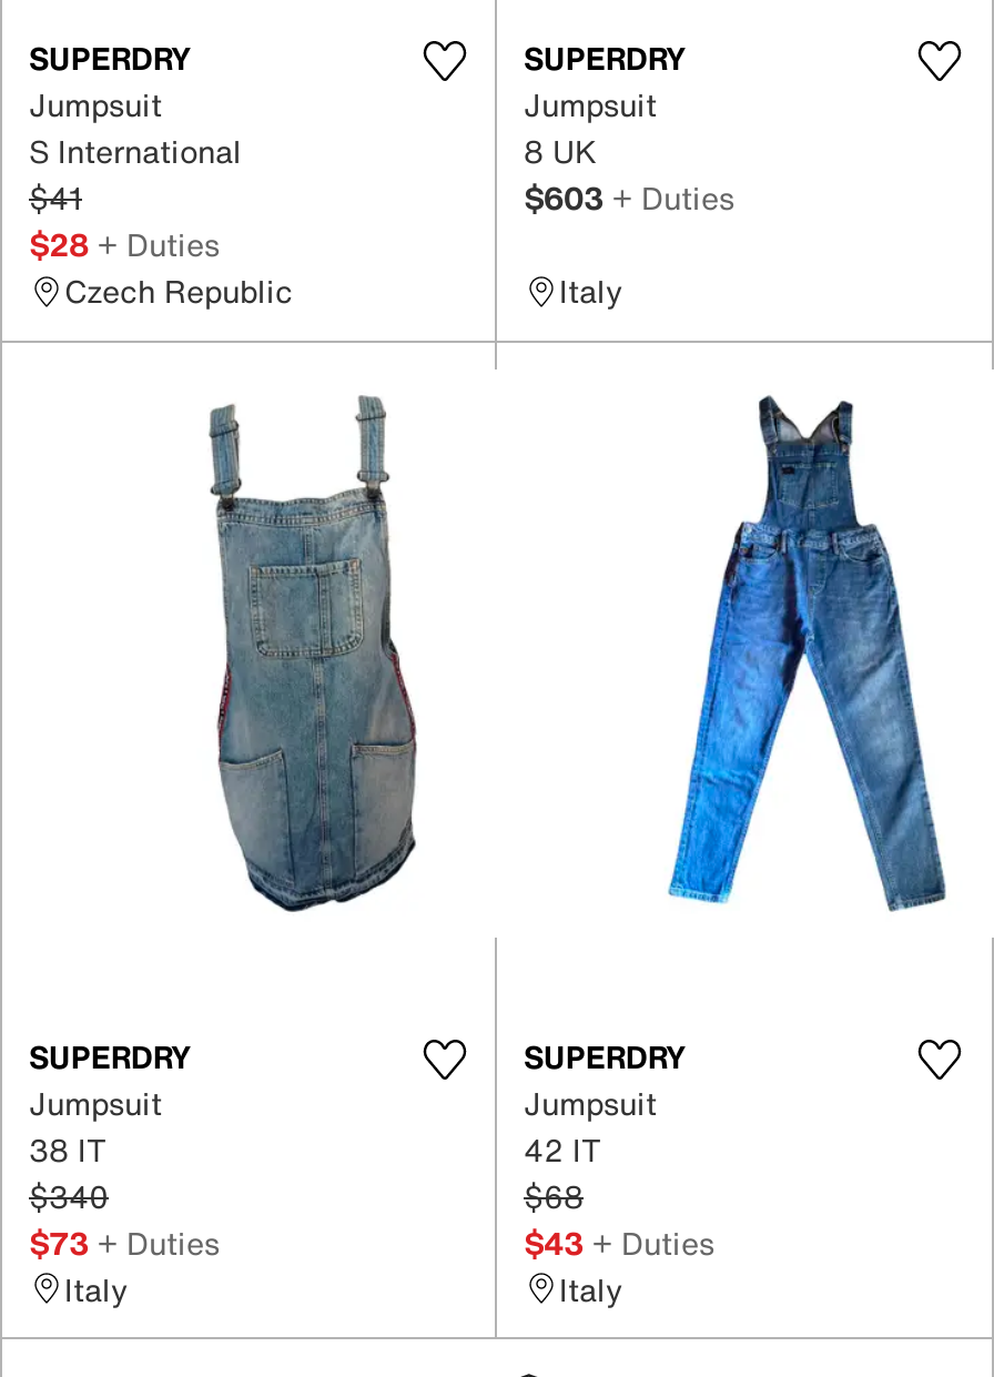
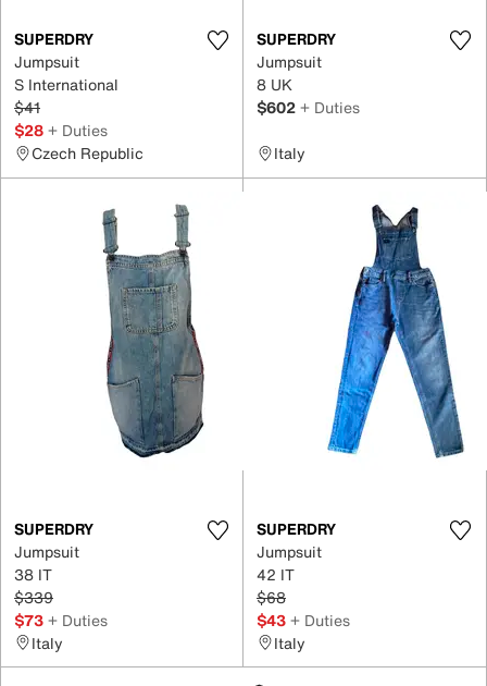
- $603 + Duties
+ $602 + Duties

- $340
+ $339
